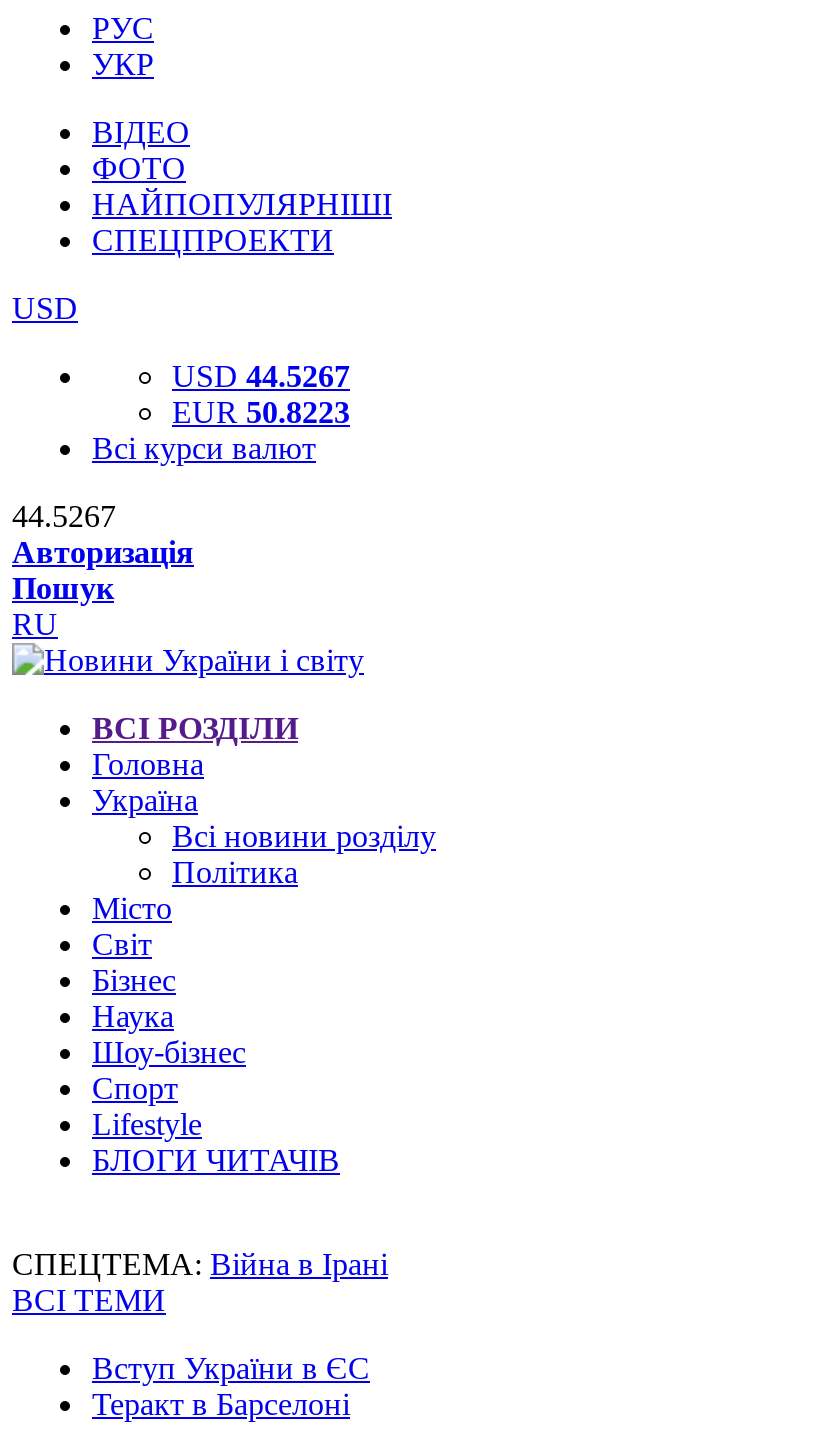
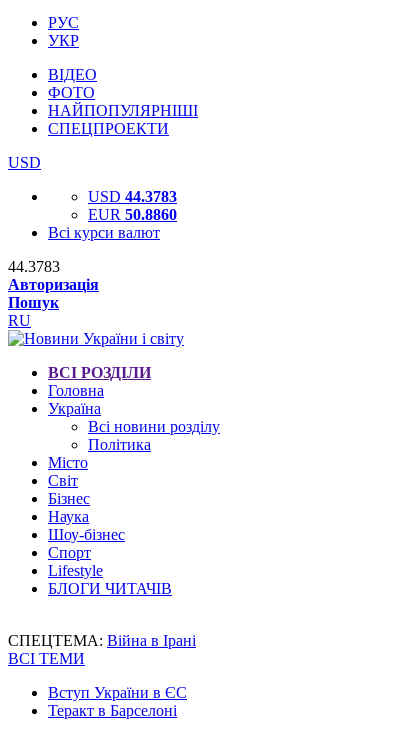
- USD 44.5267
+ USD 44.3783

- EUR 50.8223
+ EUR 50.8860

- 44.5267
+ 44.3783
